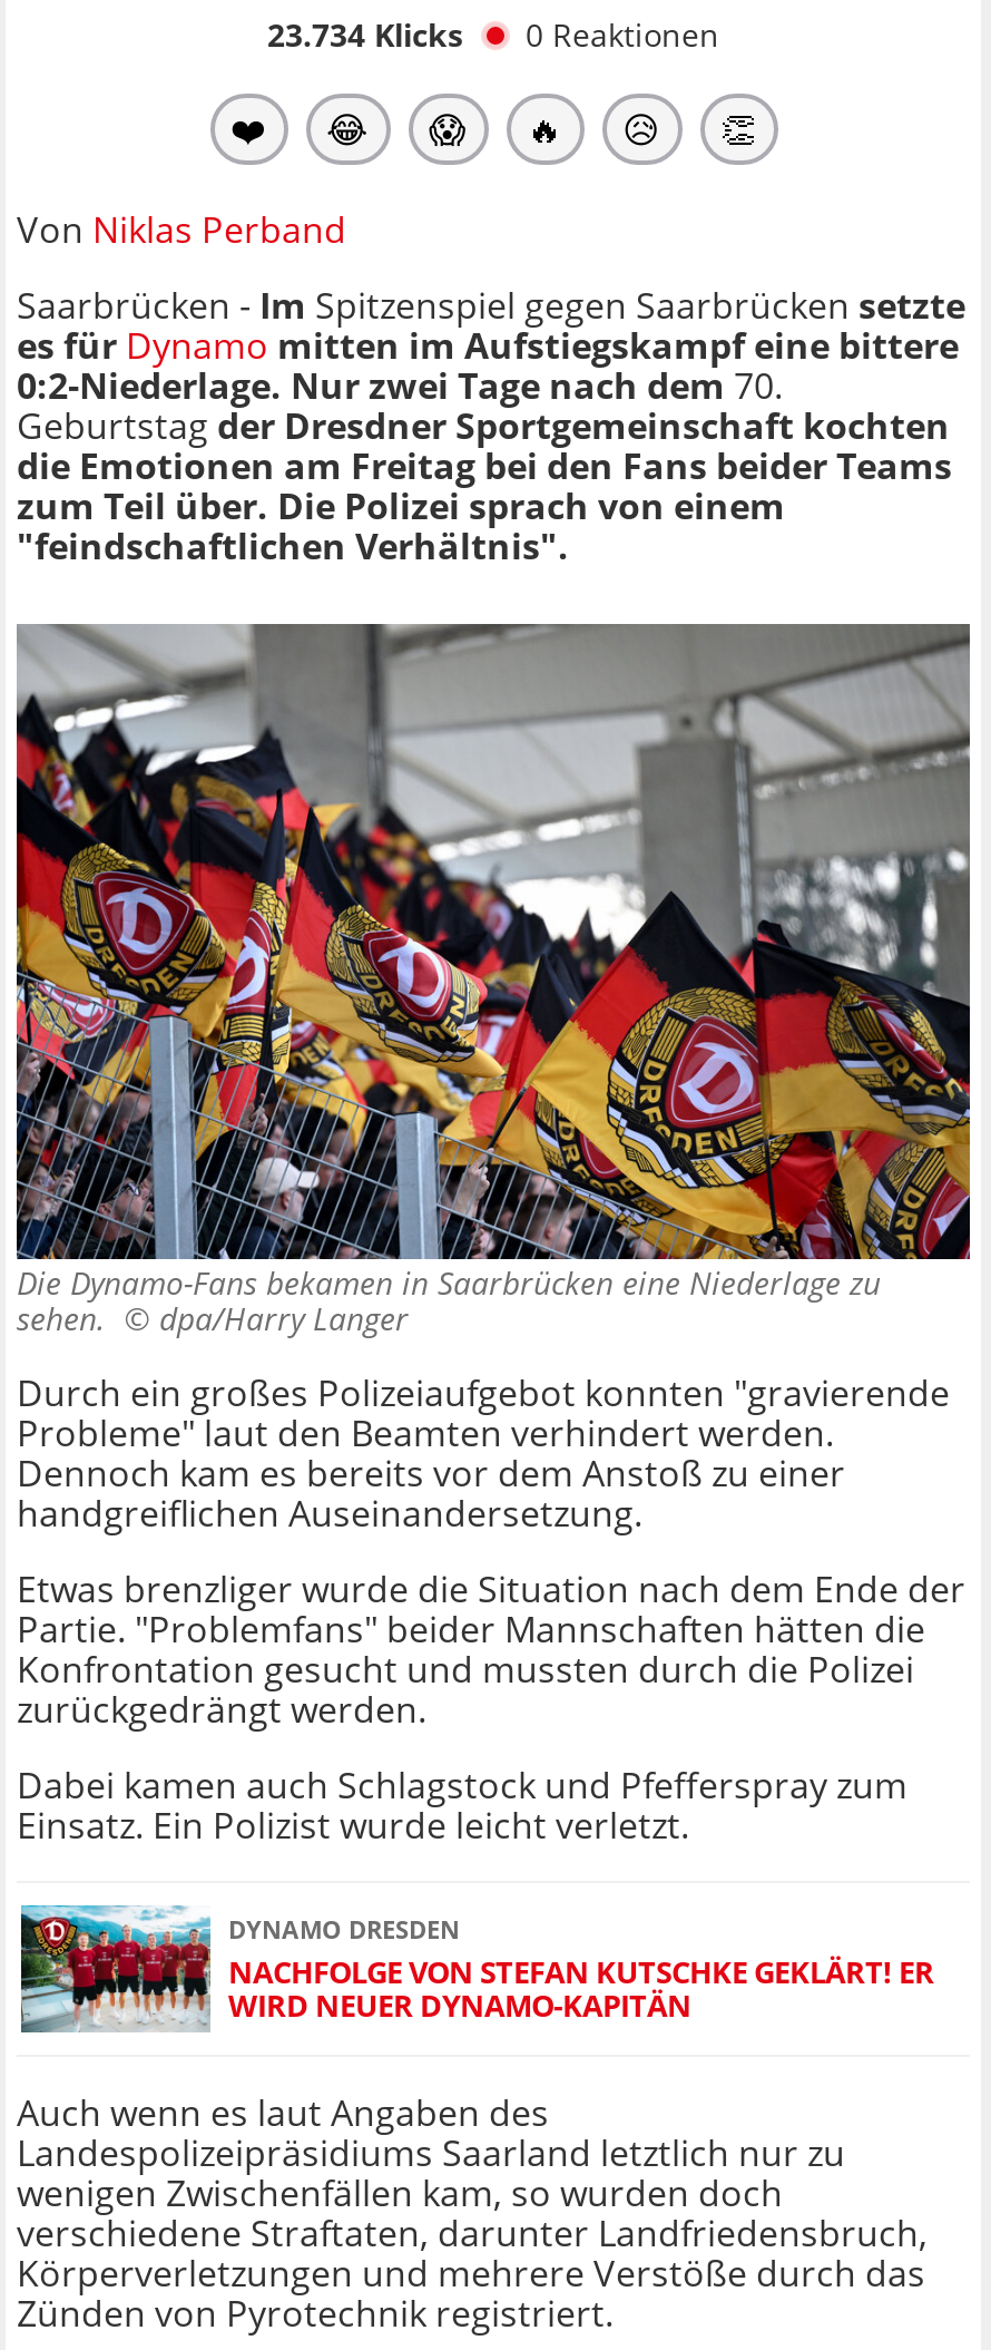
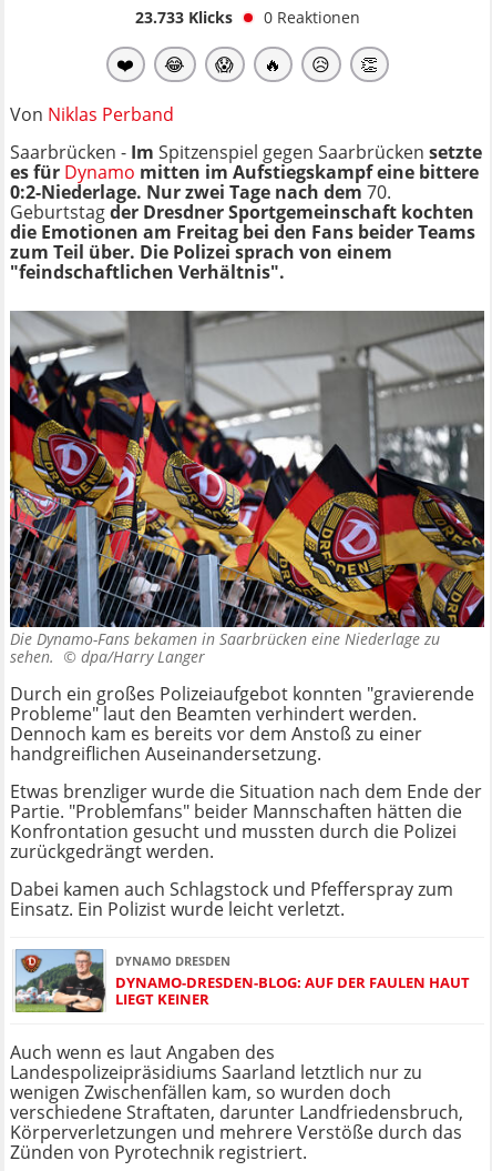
- 23.734 Klicks 0 Reaktionen
+ 23.733 Klicks 0 Reaktionen

- [image]
- NACHFOLGE VON STEFAN KUTSCHKE GEKLÄRT! ER
- WIRD NEUER DYNAMO-KAPITÄN
+ [image]
+ DYNAMO-DRESDEN-BLOG: AUF DER FAULEN HAUT
+ LIEGT KEINER
